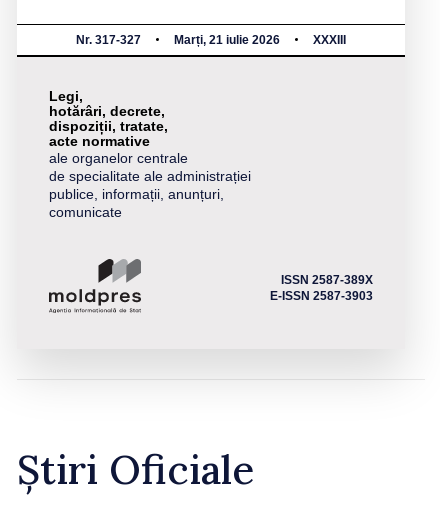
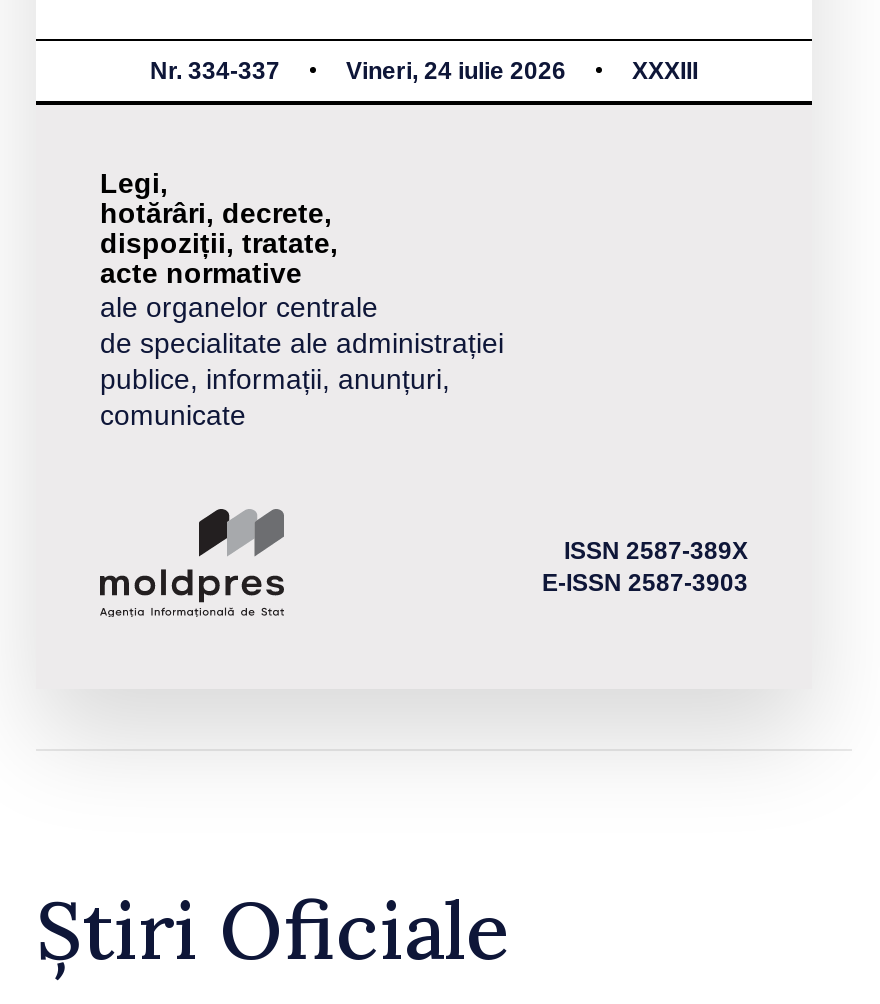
- Nr. 317-327
- Marți, 21 iulie 2026
+ Nr. 334-337
+ Vineri, 24 iulie 2026
